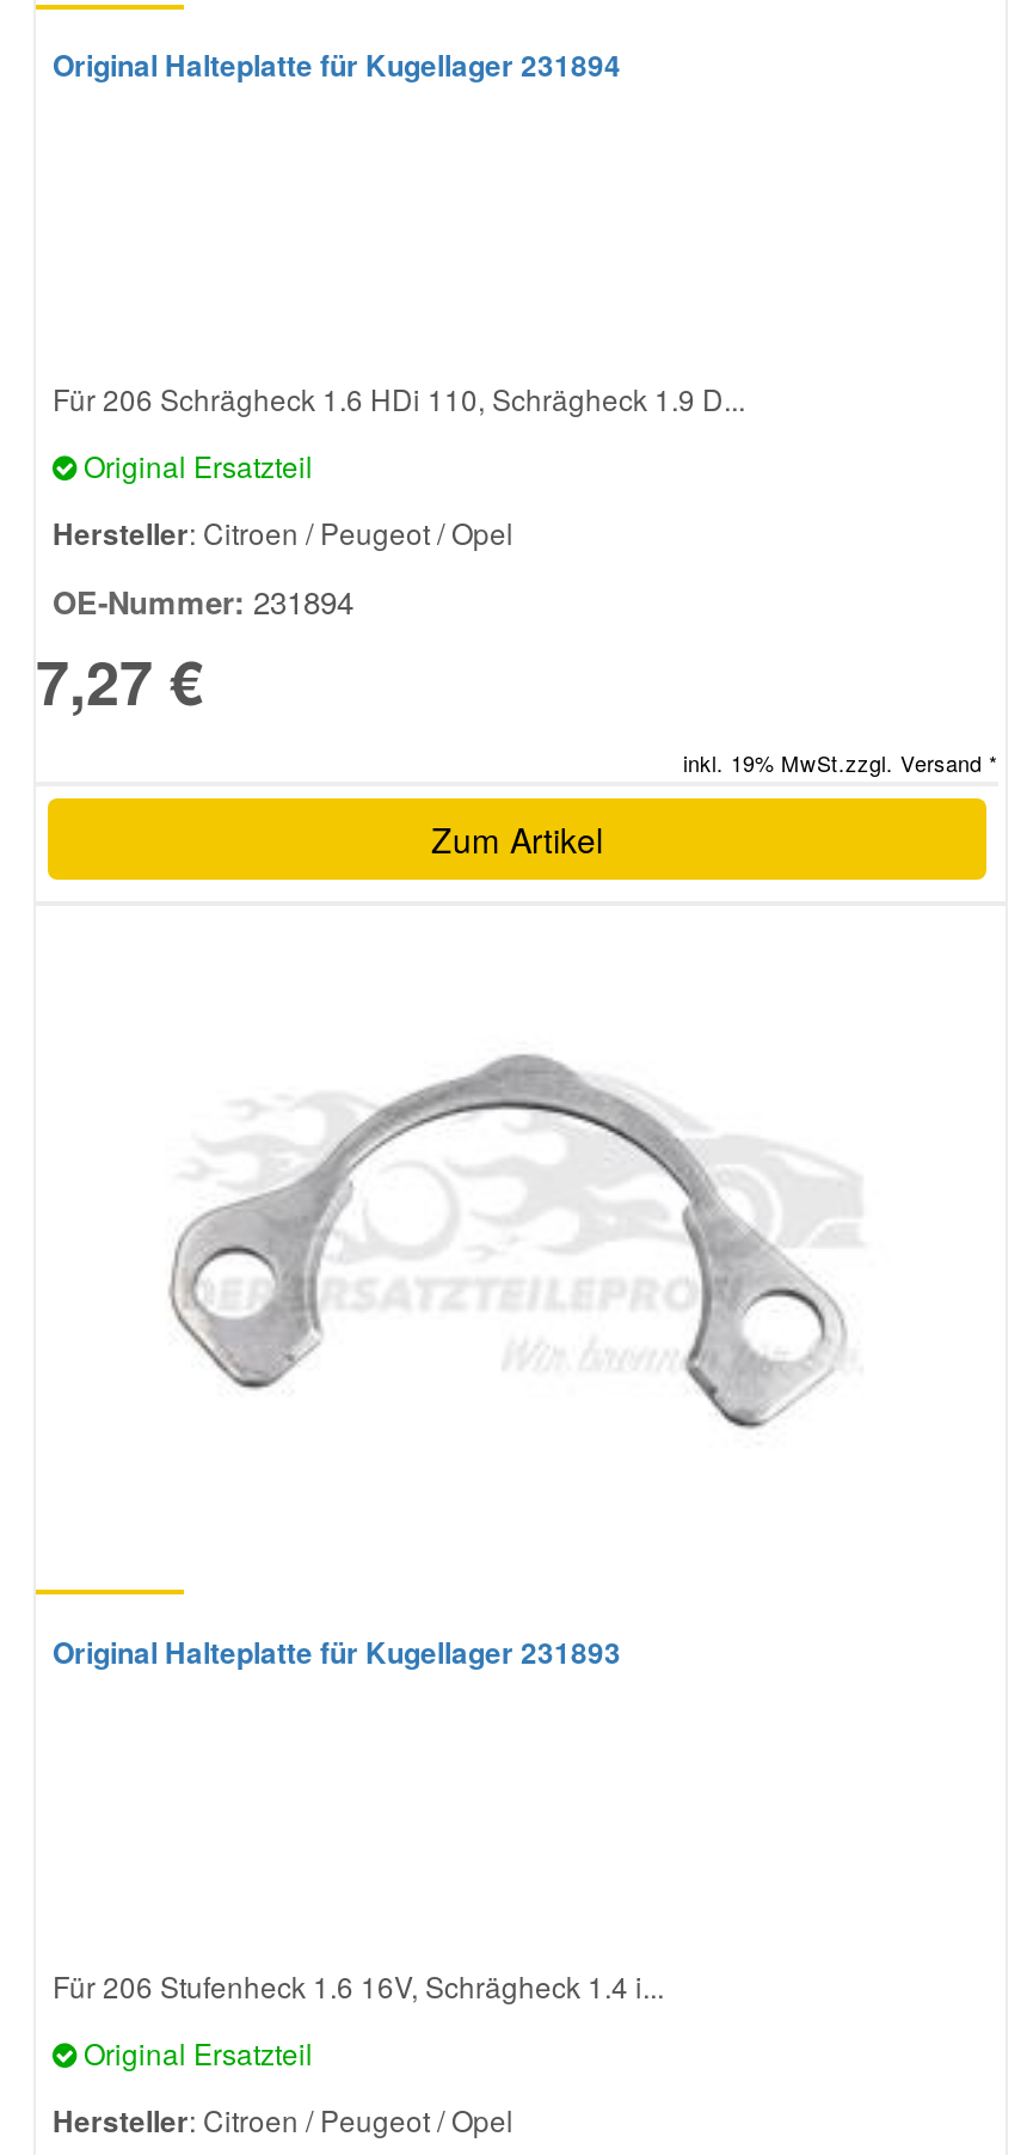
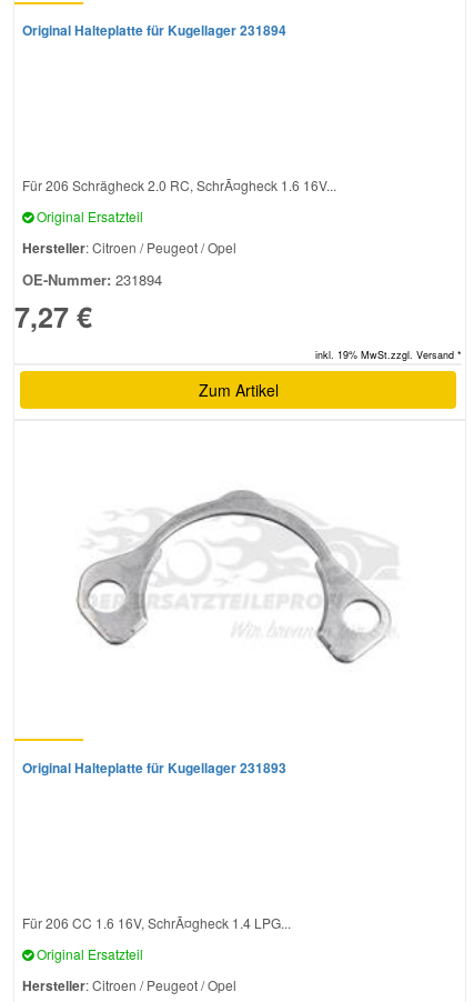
- Für 206 Schrägheck 1.6 HDi 110, Schrägheck 1.9 D...
+ Für 206 Schrägheck 2.0 RC, SchrÃ¤gheck 1.6 16V...

- Für 206 Stufenheck 1.6 16V, Schrägheck 1.4 i...
+ Für 206 CC 1.6 16V, SchrÃ¤gheck 1.4 LPG...
